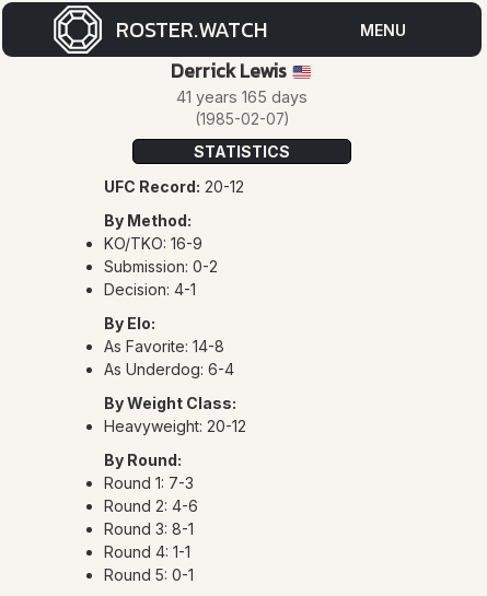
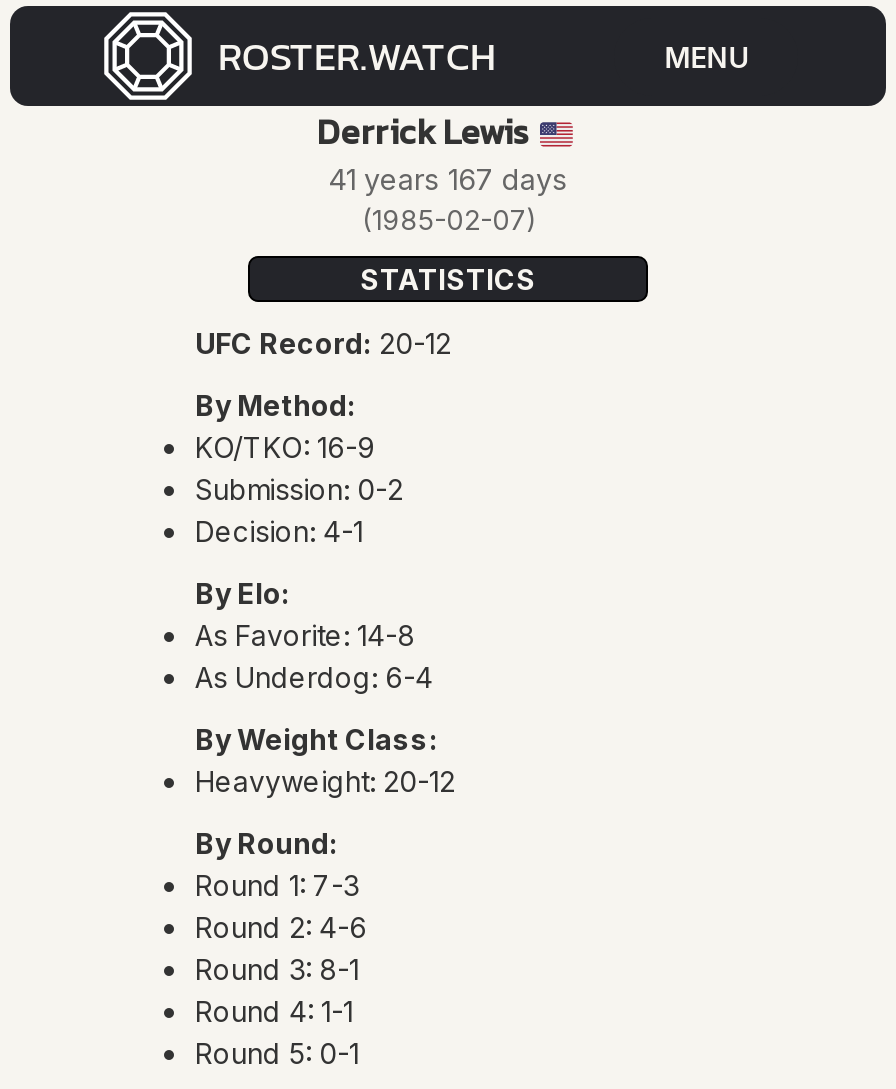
- 41 years 165 days
+ 41 years 167 days
